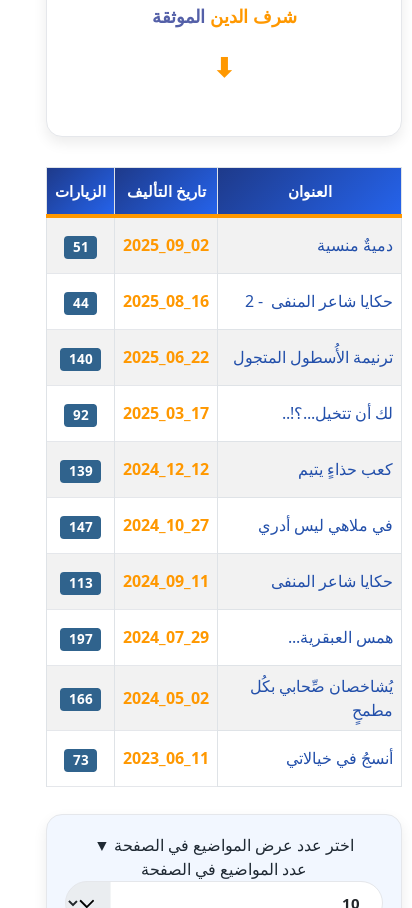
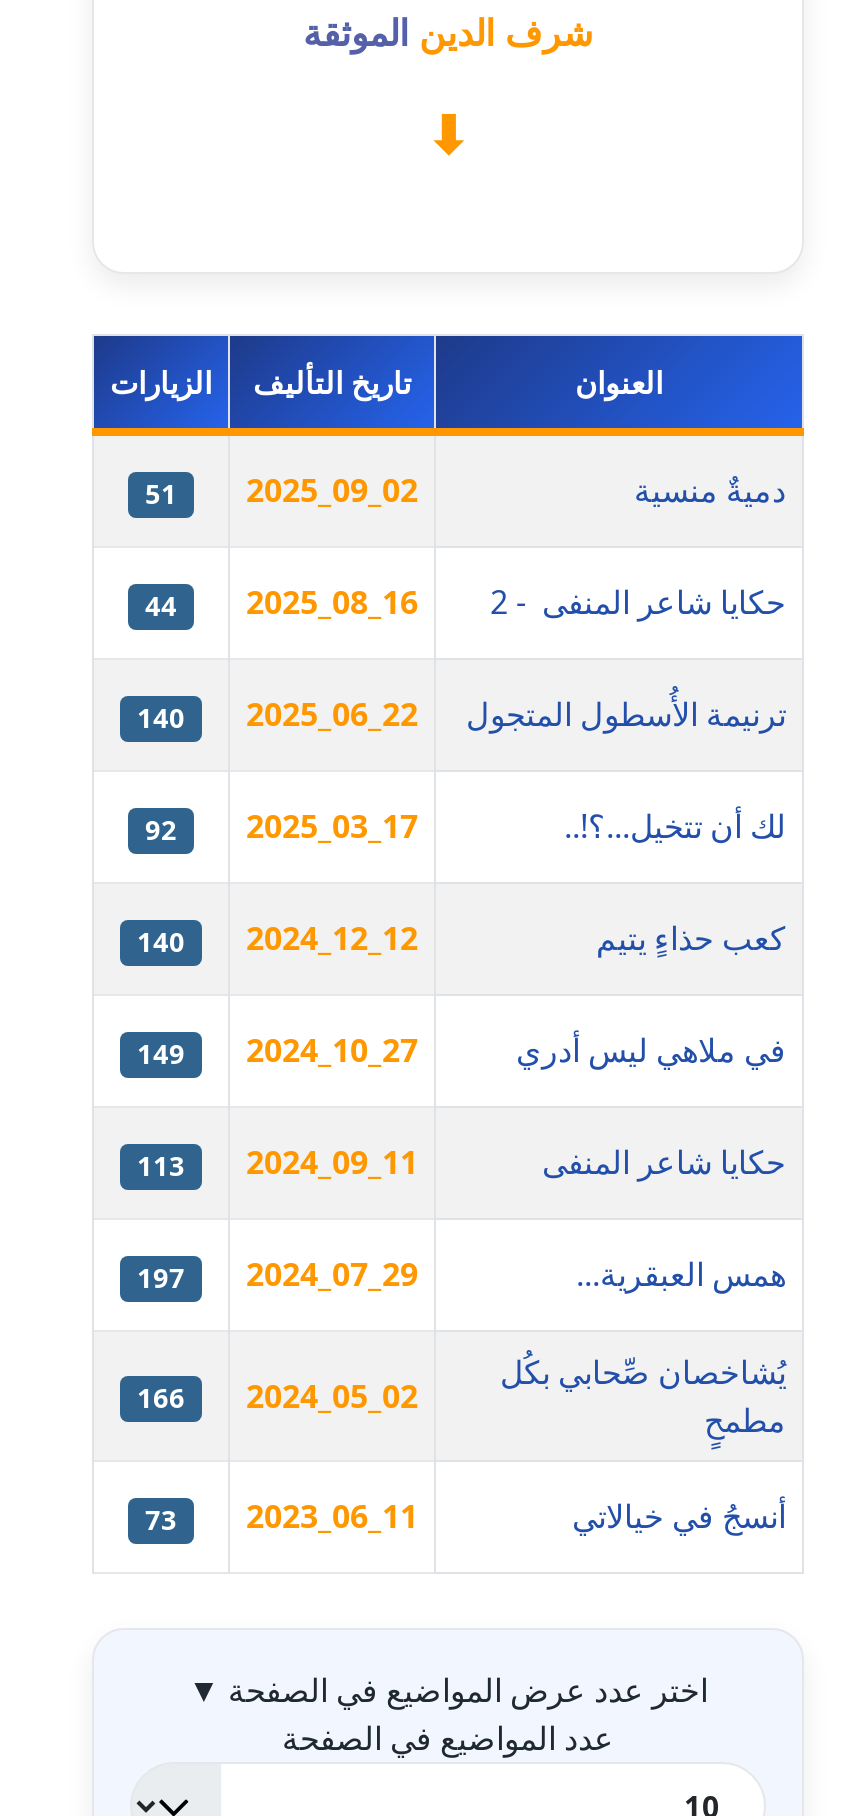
- 139 2024_12_12
+ 140 2024_12_12

- 147 2024_10_27
+ 149 2024_10_27
